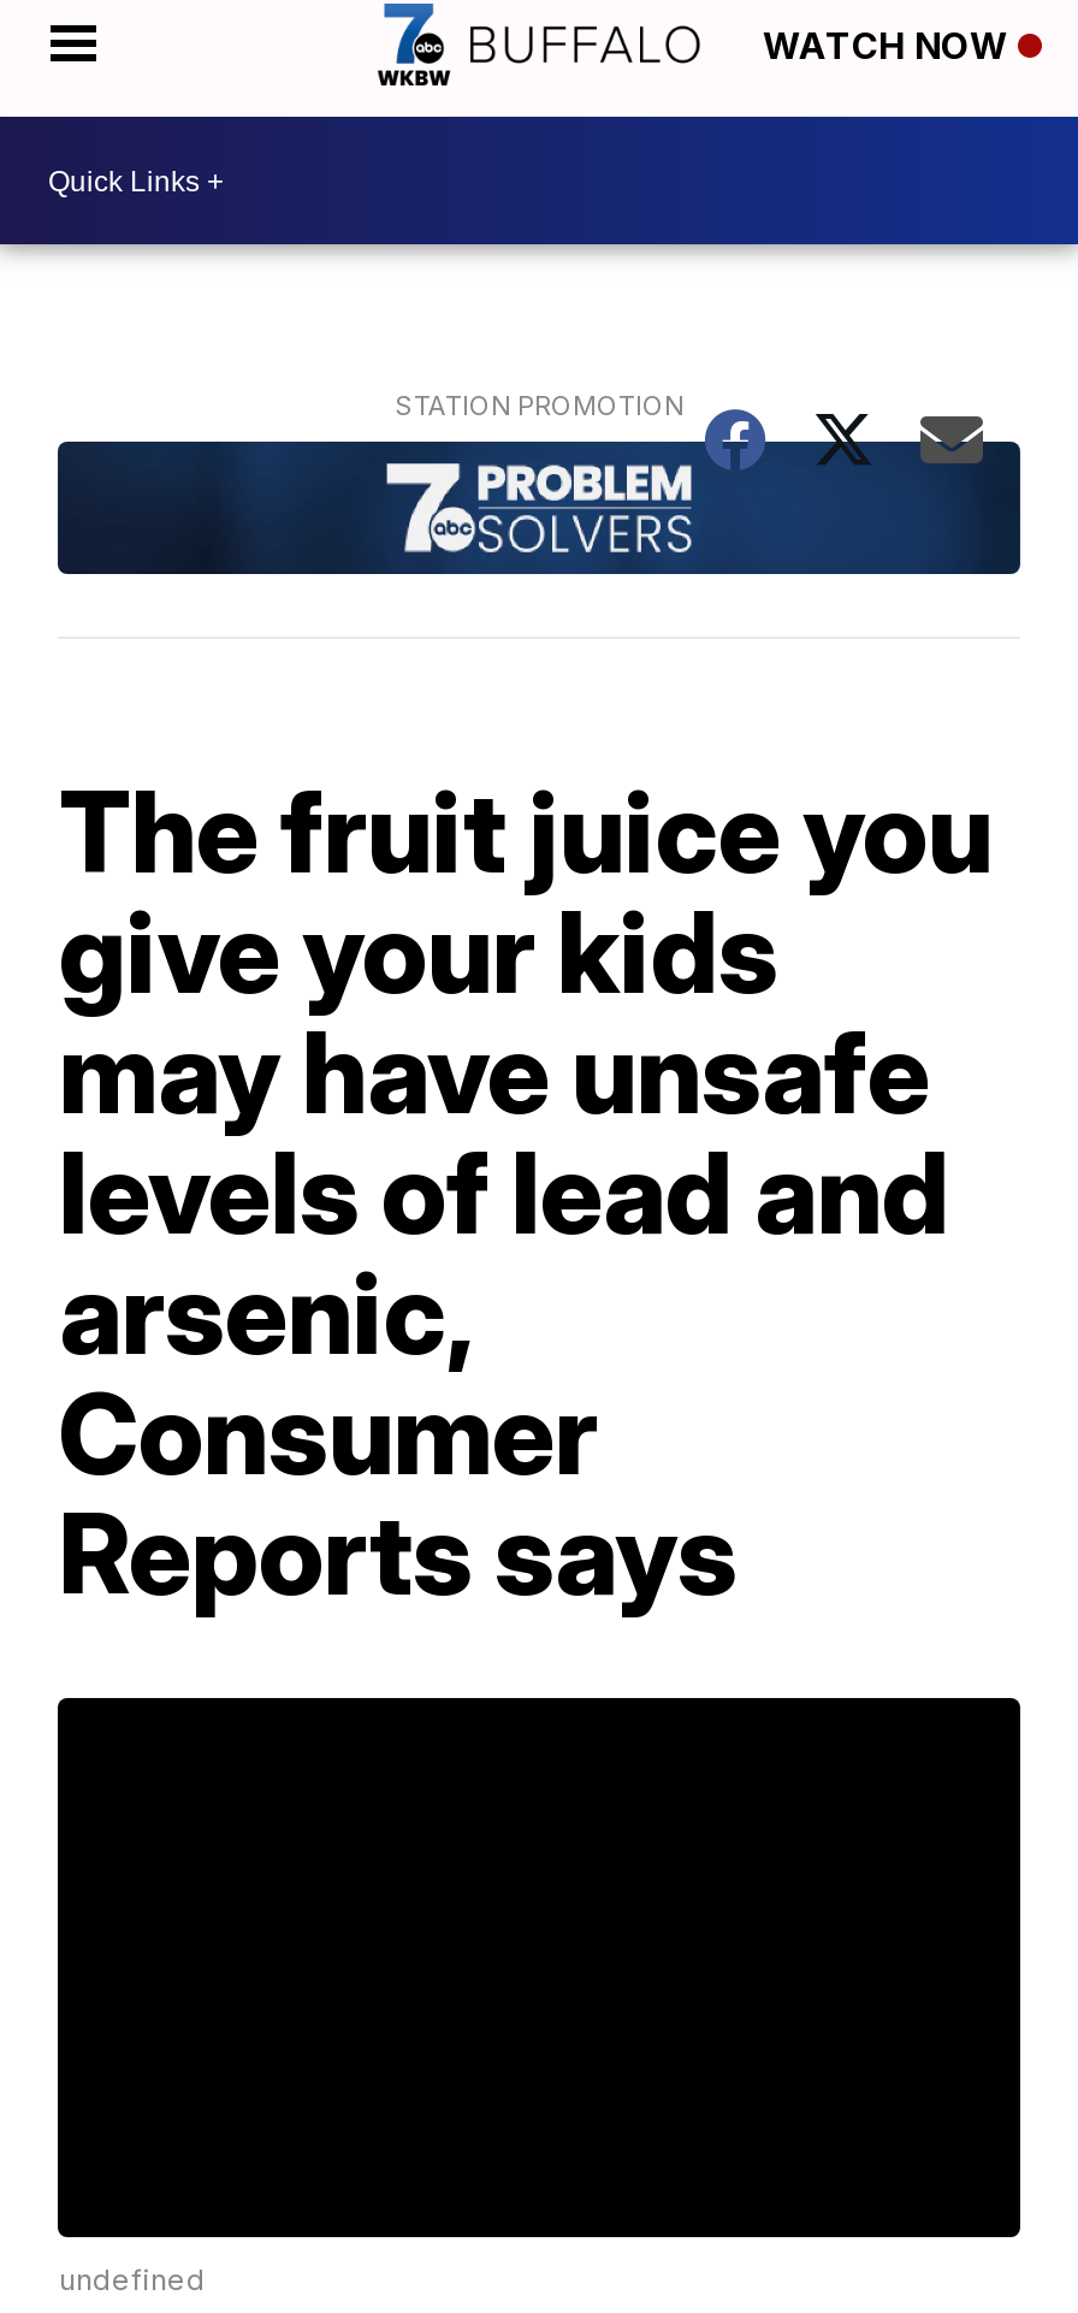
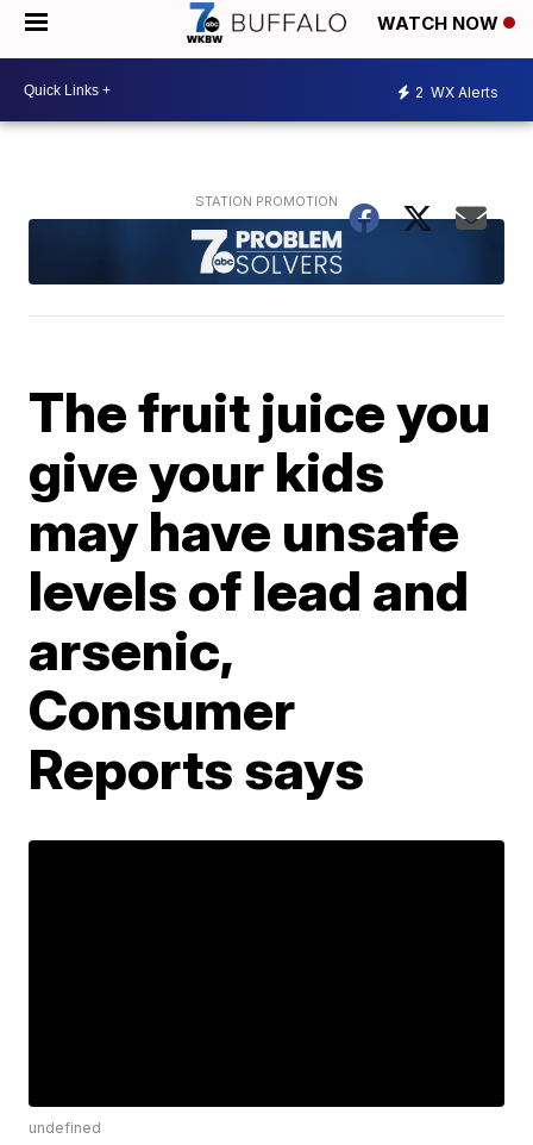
+ 2 WX Alerts
